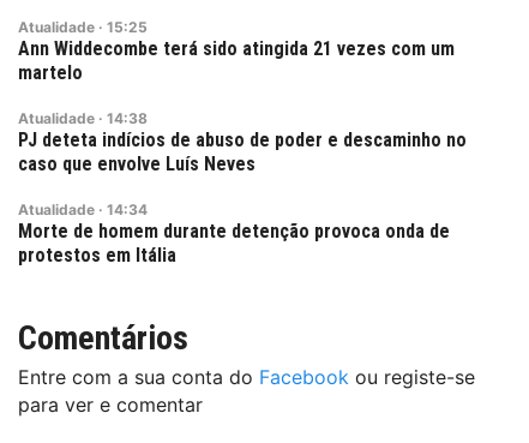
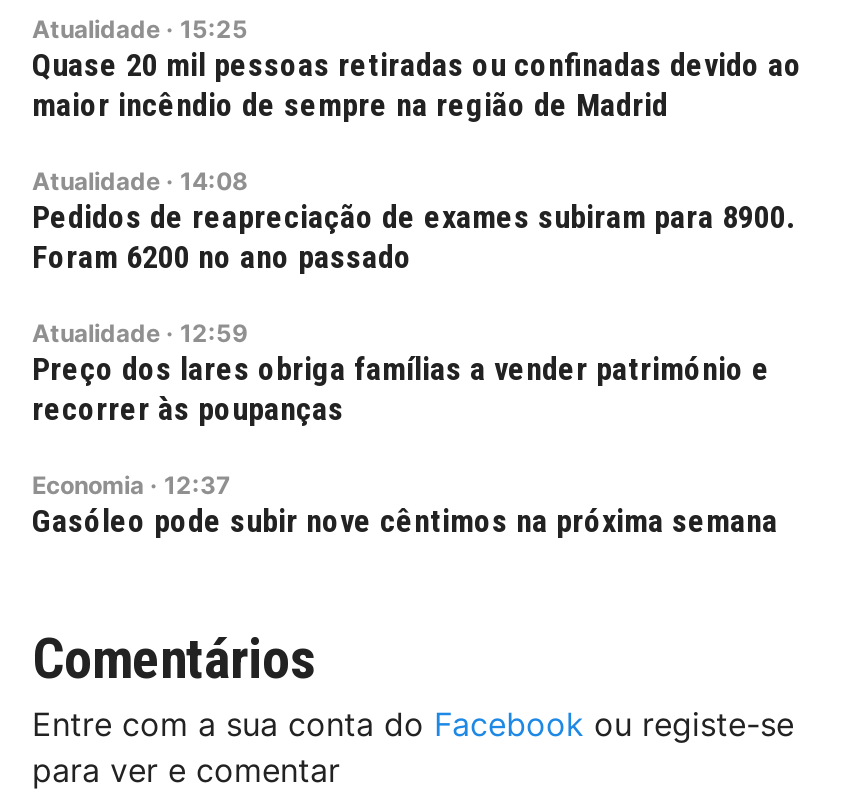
- Ann Widdecombe terá sido atingida 21 vezes com um
- martelo
- Atualidade · 14:38
- PJ deteta indícios de abuso de poder e descaminho no
- caso que envolve Luís Neves
- Atualidade · 14:34
- Morte de homem durante detenção provoca onda de
- protestos em Itália
+ Quase 20 mil pessoas retiradas ou confinadas devido ao
+ maior incêndio de sempre na região de Madrid
+ Atualidade · 14:08
+ Pedidos de reapreciação de exames subiram para 8900.
+ Foram 6200 no ano passado
+ Atualidade · 12:59
+ Preço dos lares obriga famílias a vender património e
+ recorrer às poupanças
+ Economia · 12:37
+ Gasóleo pode subir nove cêntimos na próxima semana
